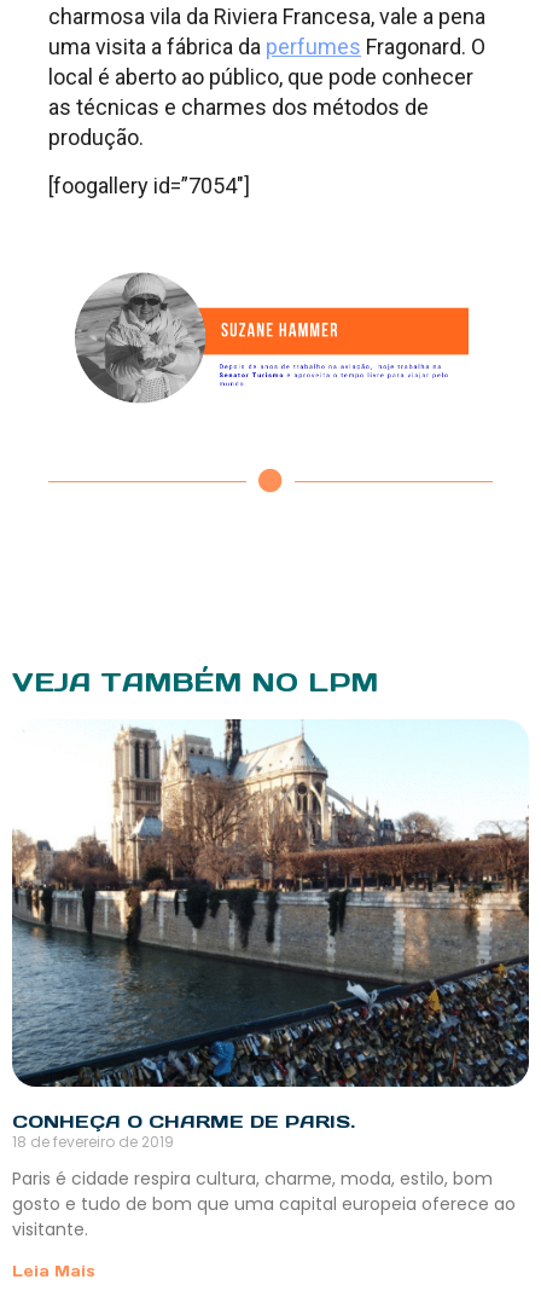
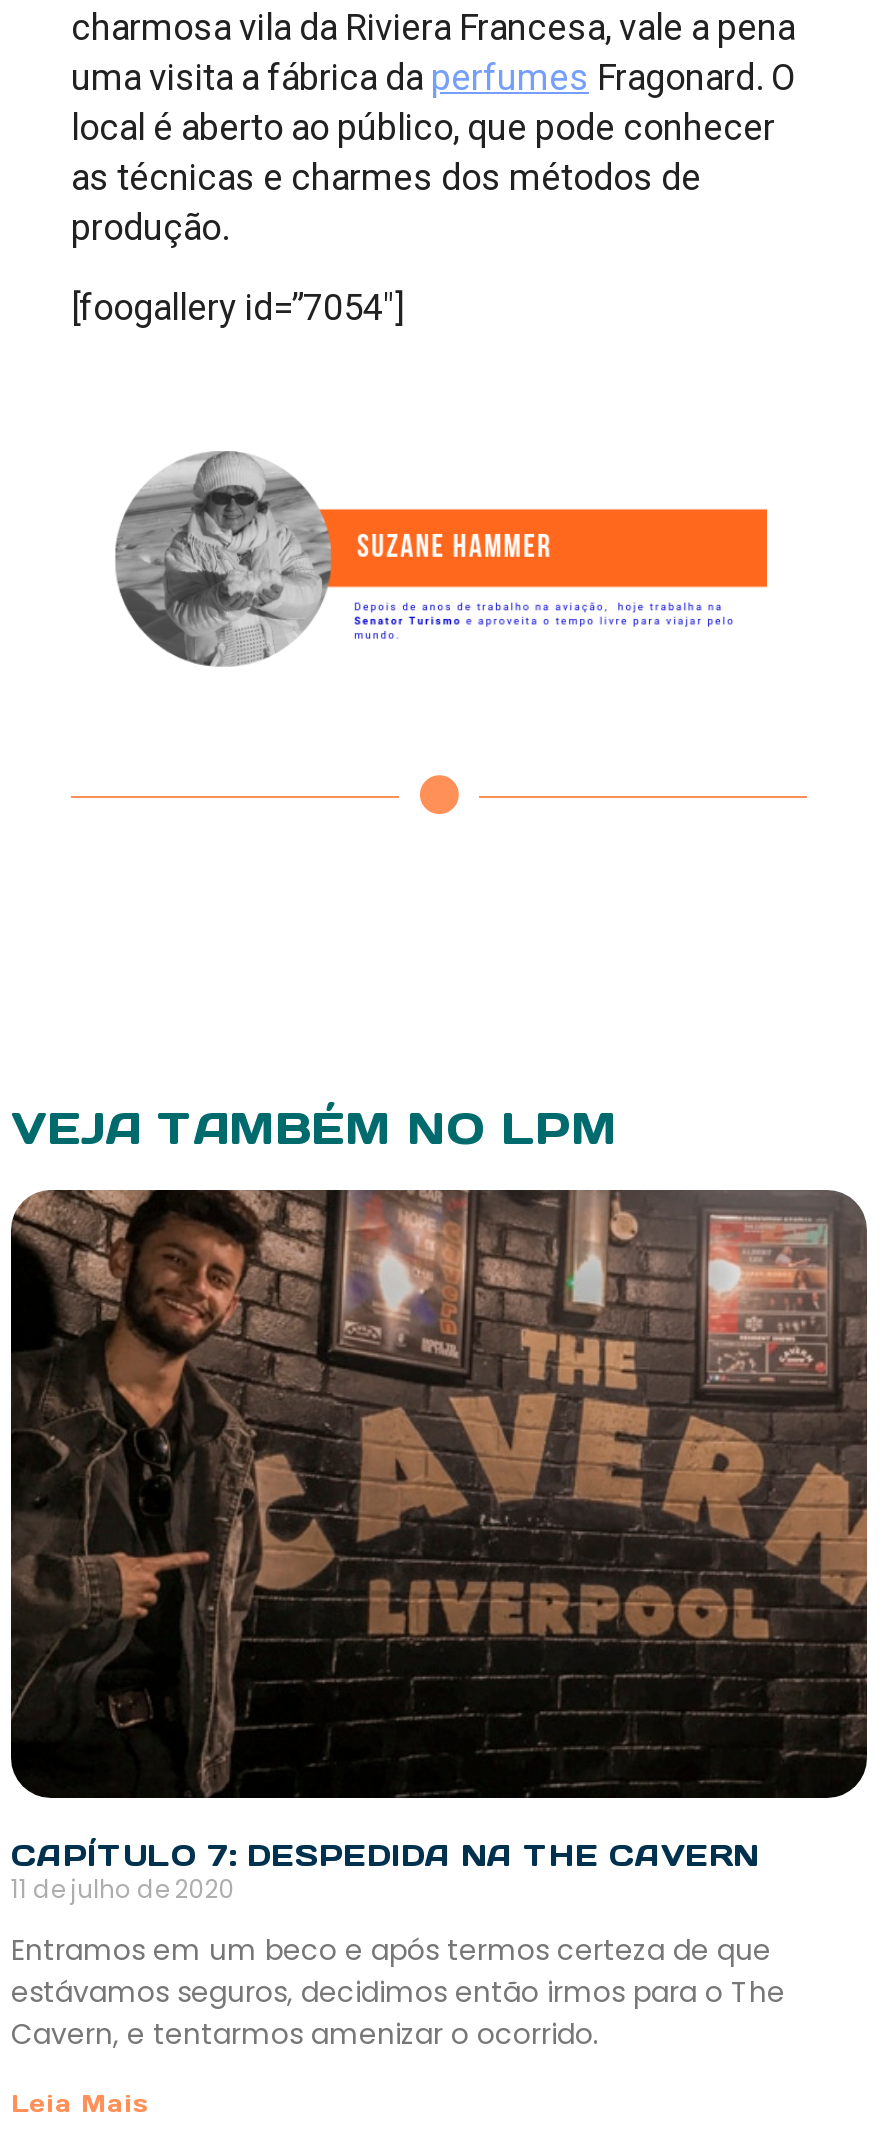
- [image]
- CONHEÇA O CHARME DE PARIS.
- 18 de fevereiro de 2019
+ [image]
+ CAPÍTULO 7: DESPEDIDA NA THE CAVERN
+ 11 de julho de 2020

- Paris é cidade respira cultura, charme, moda, estilo, bom
- gosto e tudo de bom que uma capital europeia oferece ao
- visitante.
+ Entramos em um beco e após termos certeza de que
+ estávamos seguros, decidimos então irmos para o The
+ Cavern, e tentarmos amenizar o ocorrido.
